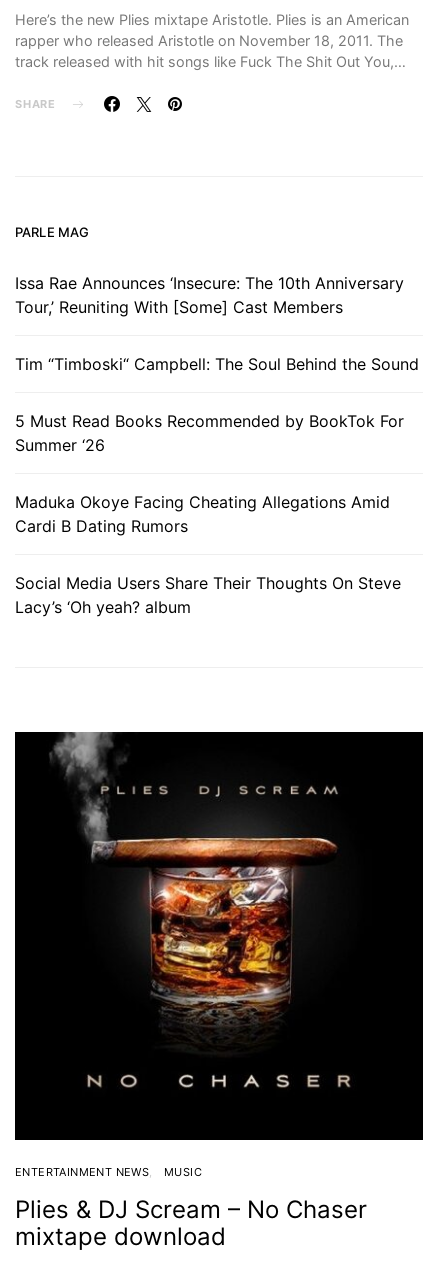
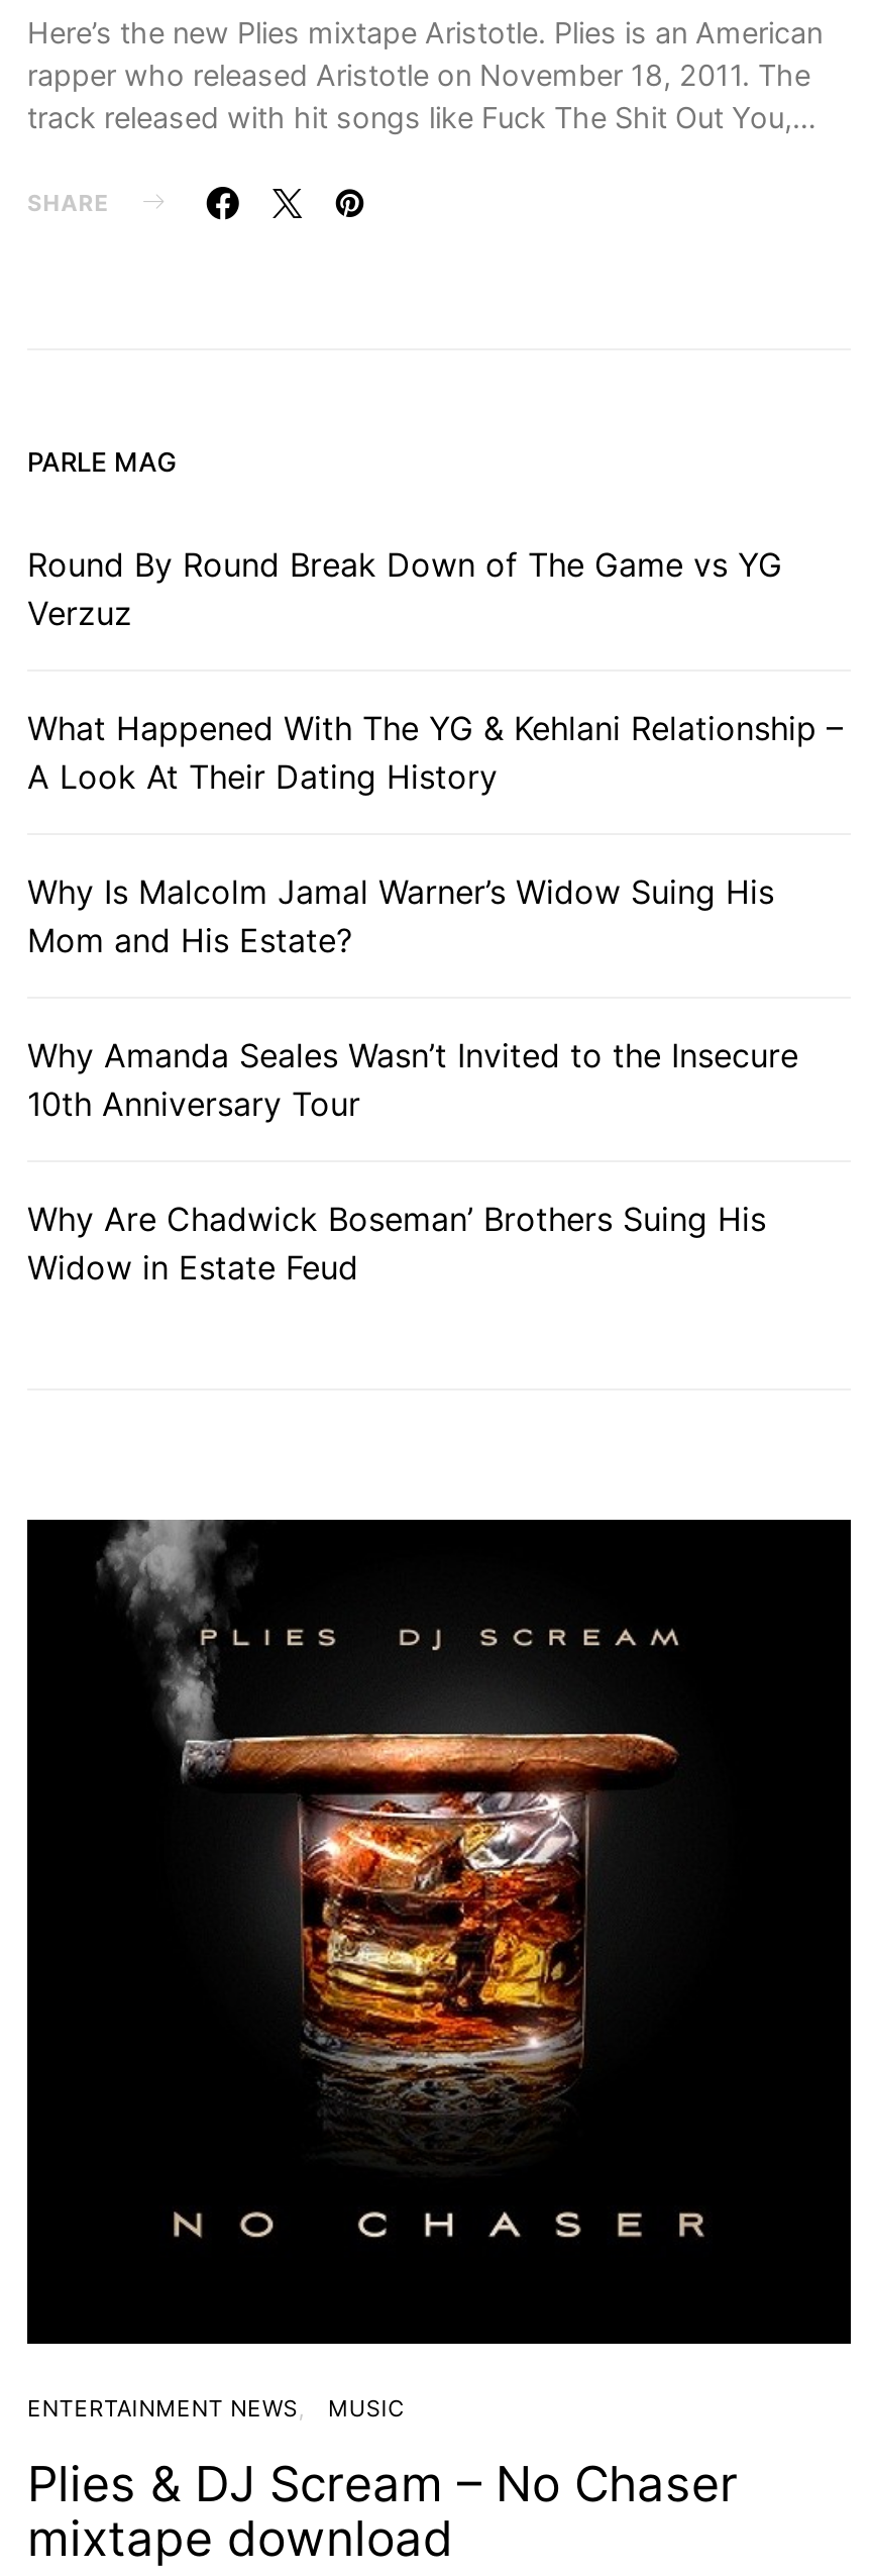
- Issa Rae Announces ‘Insecure: The 10th Anniversary
- Tour,’ Reuniting With [Some] Cast Members
+ Round By Round Break Down of The Game vs YG
+ Verzuz

- Tim “Timboski“ Campbell: The Soul Behind the Sound
+ What Happened With The YG & Kehlani Relationship –
+ A Look At Their Dating History

- 5 Must Read Books Recommended by BookTok For
- Summer ‘26
+ Why Is Malcolm Jamal Warner’s Widow Suing His
+ Mom and His Estate?

- Maduka Okoye Facing Cheating Allegations Amid
- Cardi B Dating Rumors
+ Why Amanda Seales Wasn’t Invited to the Insecure
+ 10th Anniversary Tour

- Social Media Users Share Their Thoughts On Steve
- Lacy’s ‘Oh yeah? album
+ Why Are Chadwick Boseman’ Brothers Suing His
+ Widow in Estate Feud
